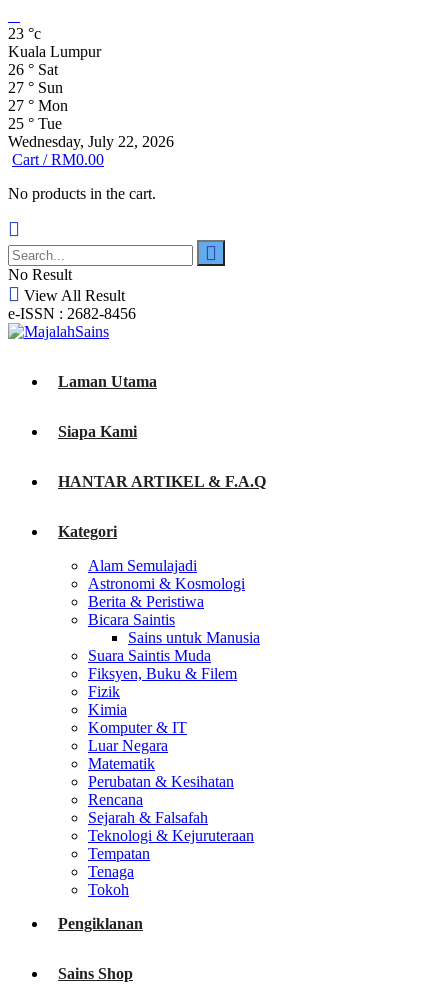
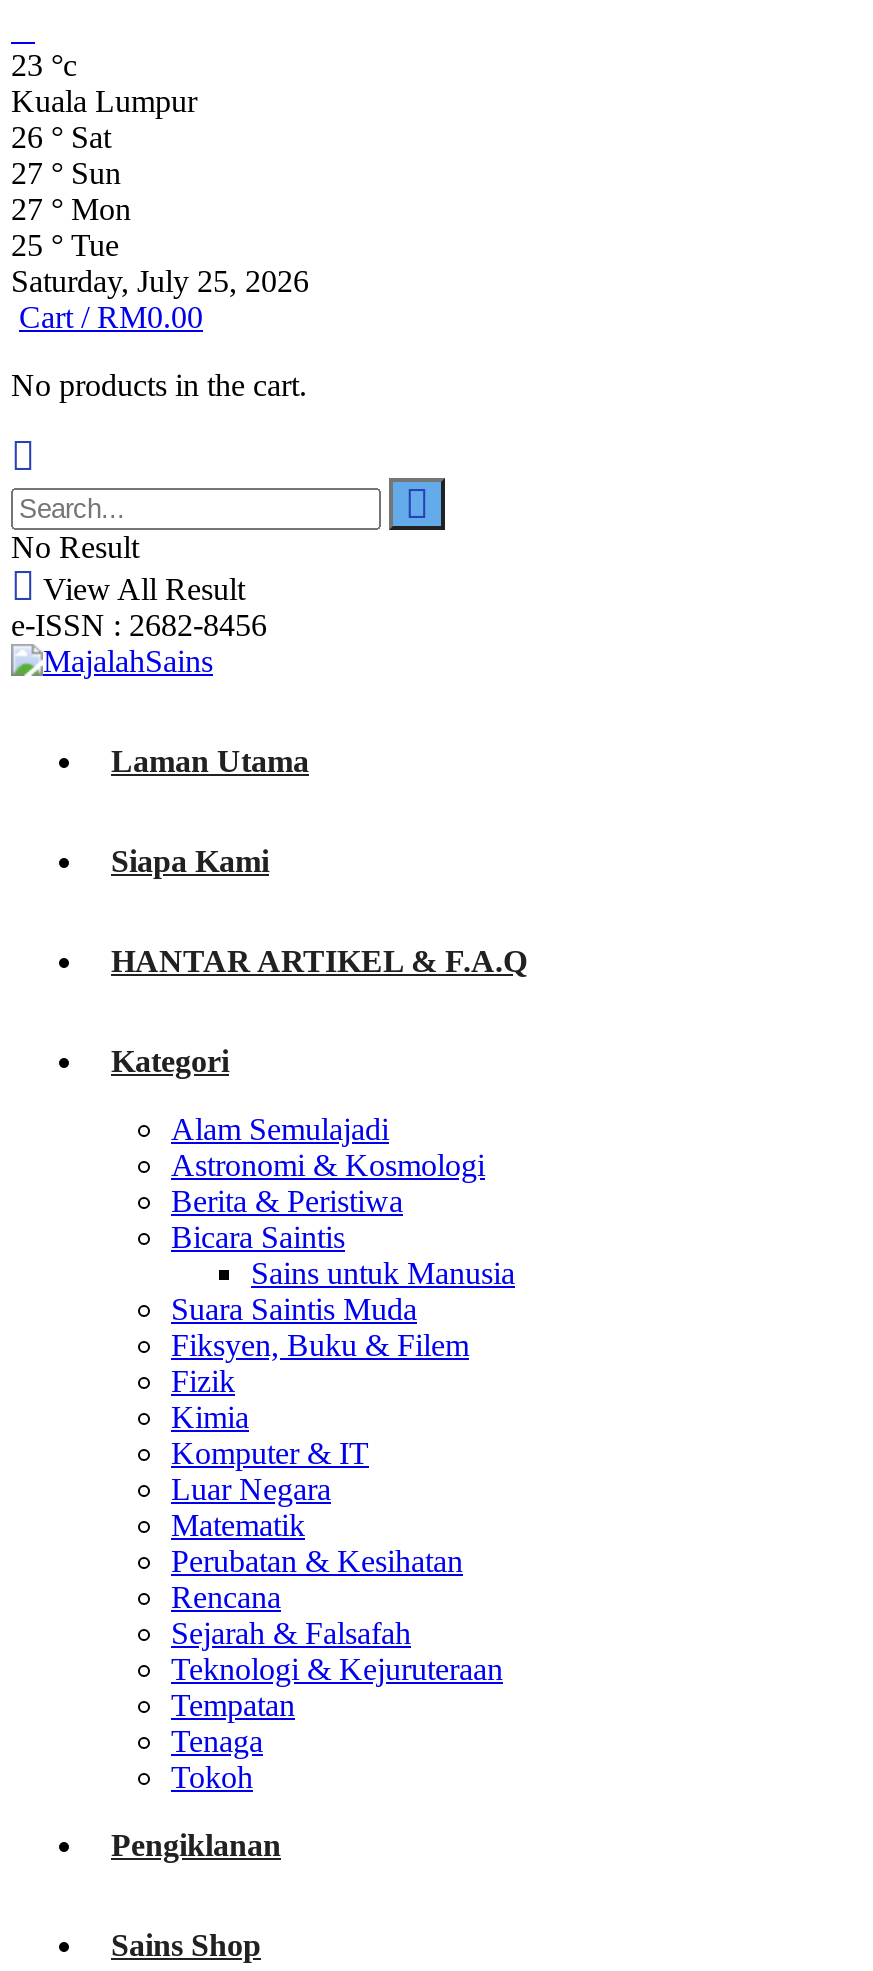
- Wednesday, July 22, 2026
+ Saturday, July 25, 2026
